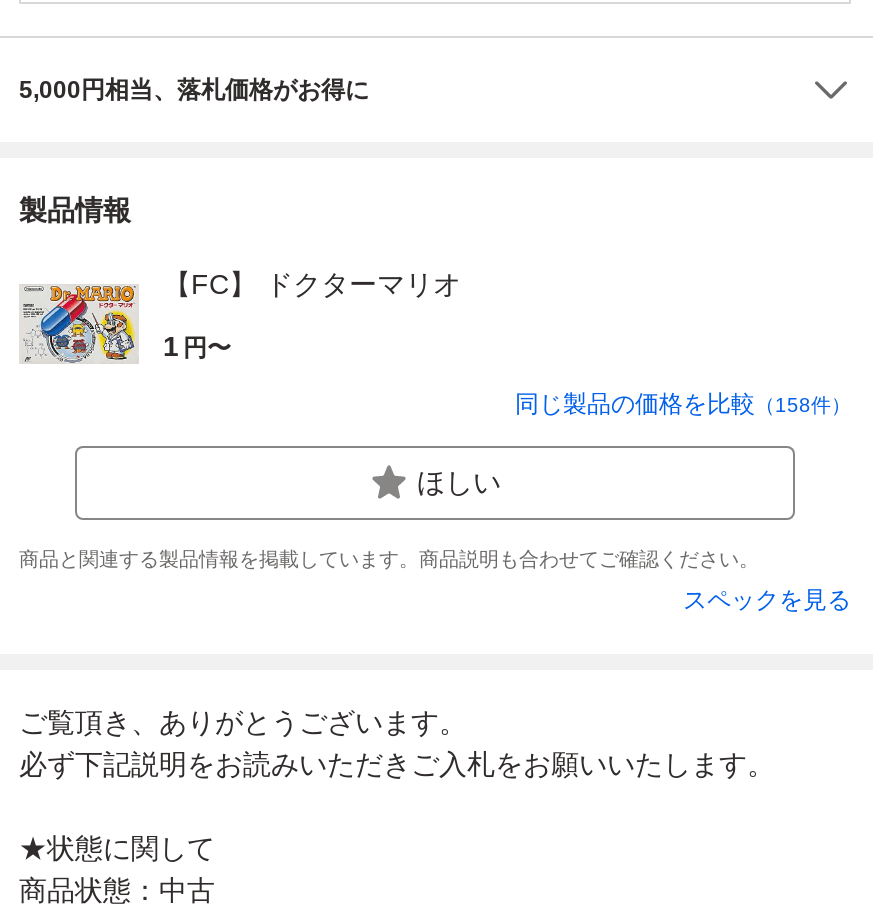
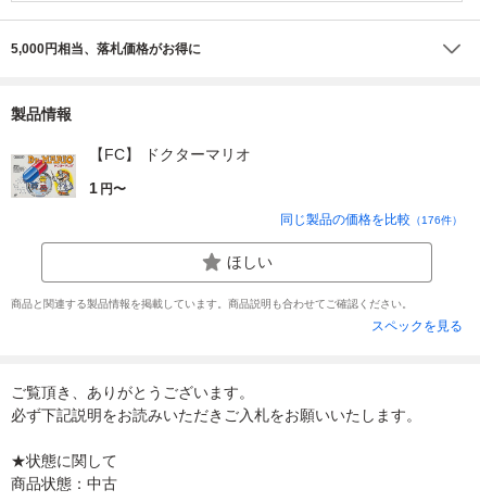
- 同じ製品の価格を比較（158件）
+ 同じ製品の価格を比較（176件）
